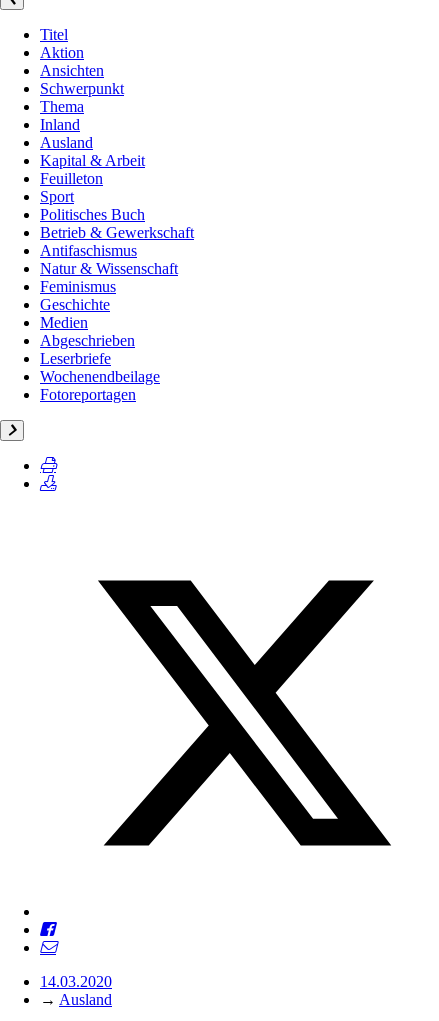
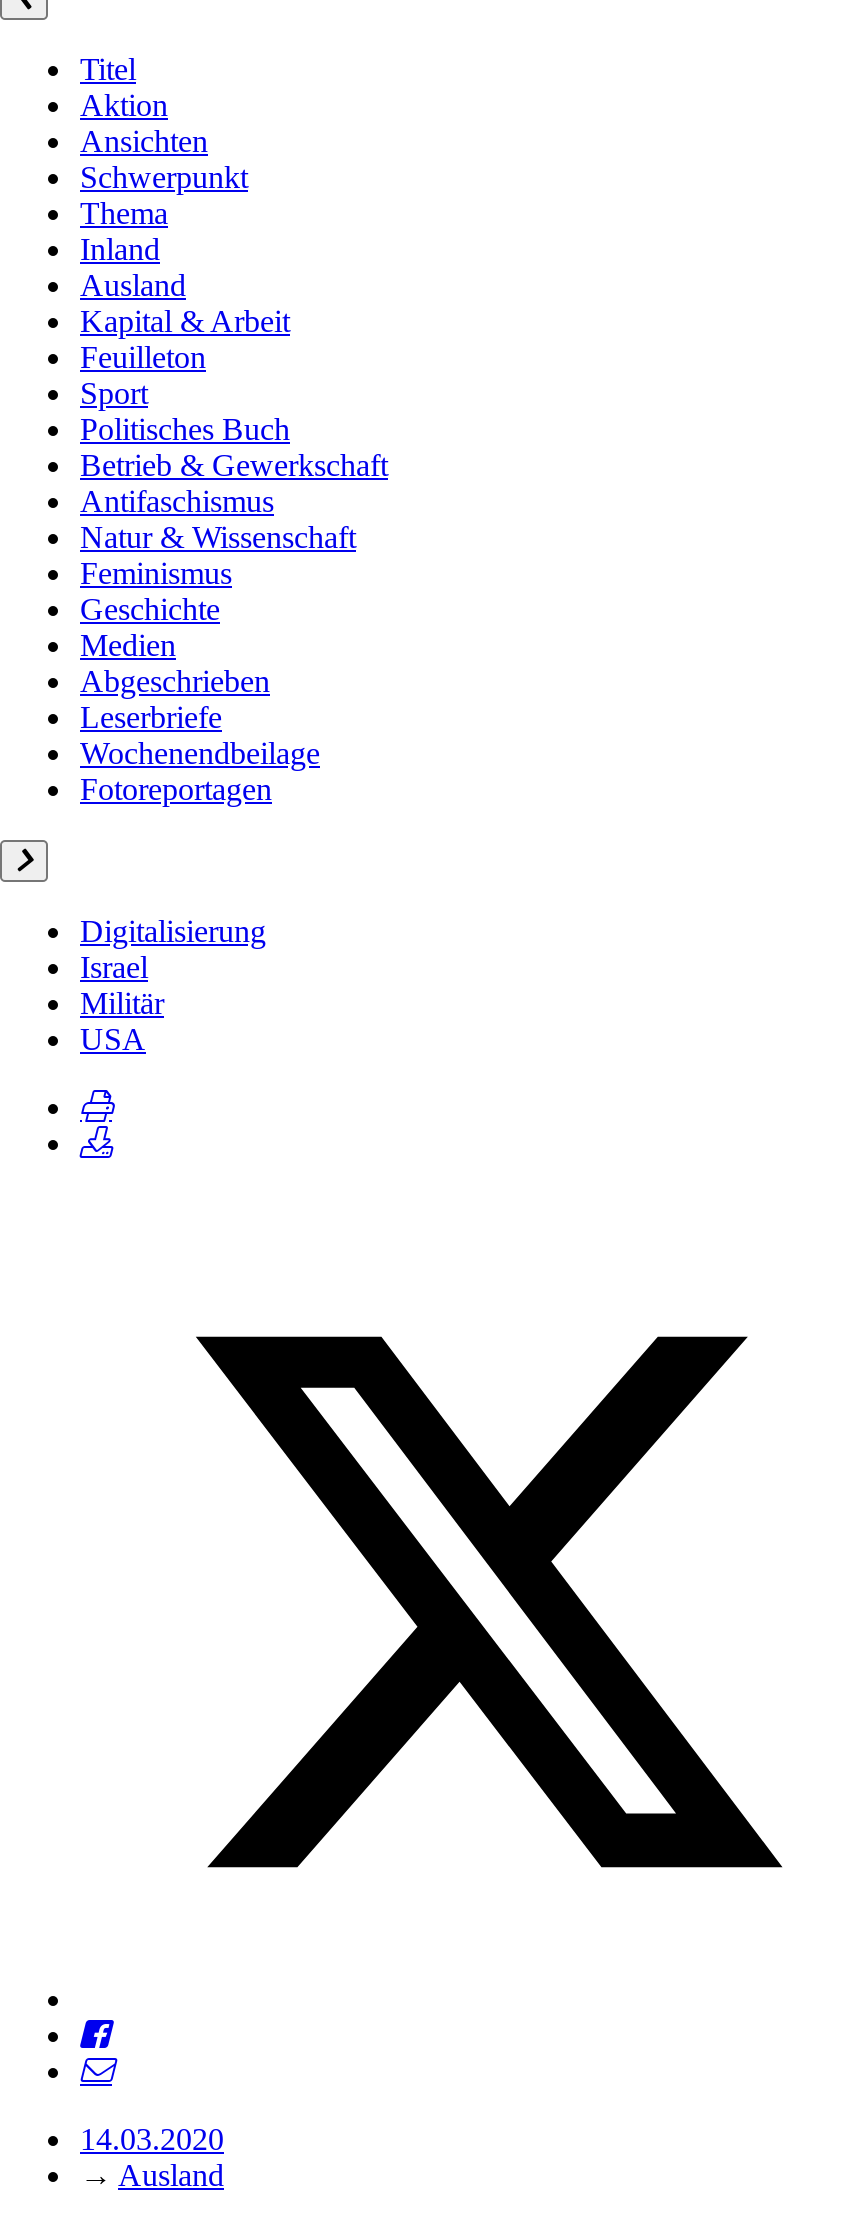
+ Digitalisierung
+ Israel
+ Militär
+ USA
